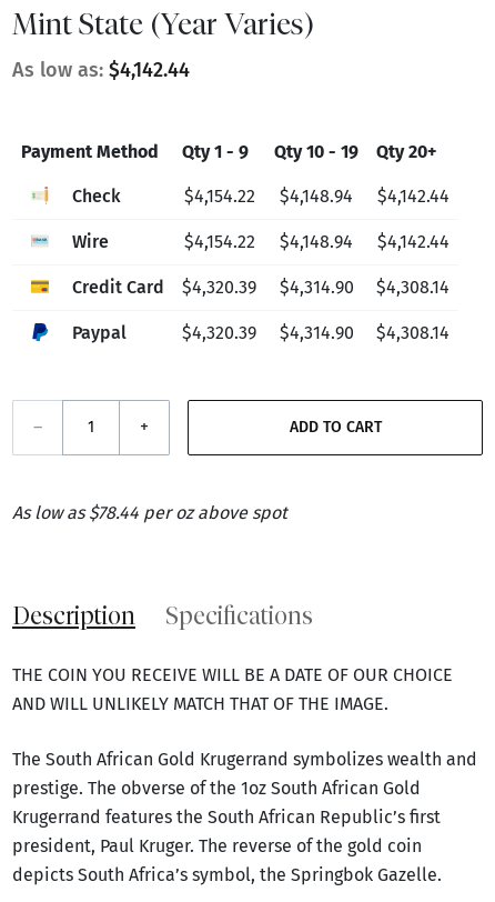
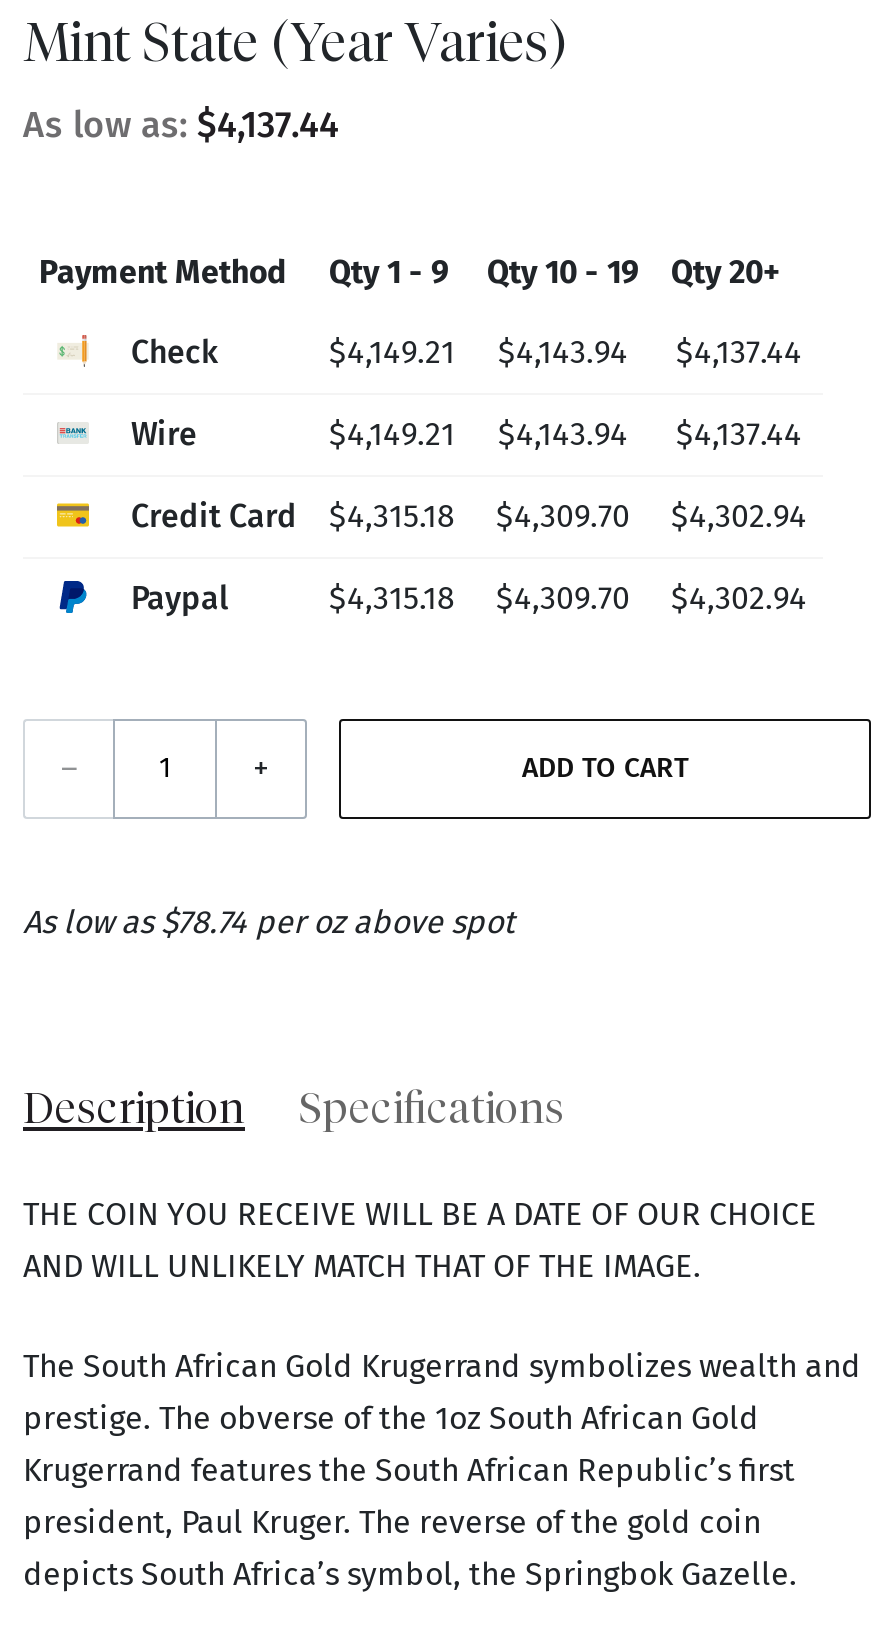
- As low as: $4,142.44
+ As low as: $4,137.44

- $4,154.22
+ $4,149.21

- $4,148.94
+ $4,143.94

- $4,142.44
+ $4,137.44

- $4,154.22
+ $4,149.21

- $4,148.94
+ $4,143.94

- $4,142.44
+ $4,137.44

- $4,320.39
+ $4,315.18

- $4,314.90
+ $4,309.70

- $4,308.14
+ $4,302.94

- $4,320.39
+ $4,315.18

- $4,314.90
+ $4,309.70

- $4,308.14
+ $4,302.94

- As low as $78.44 per oz above spot
+ As low as $78.74 per oz above spot
